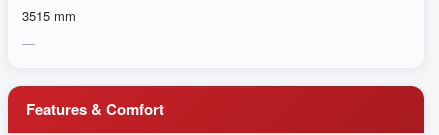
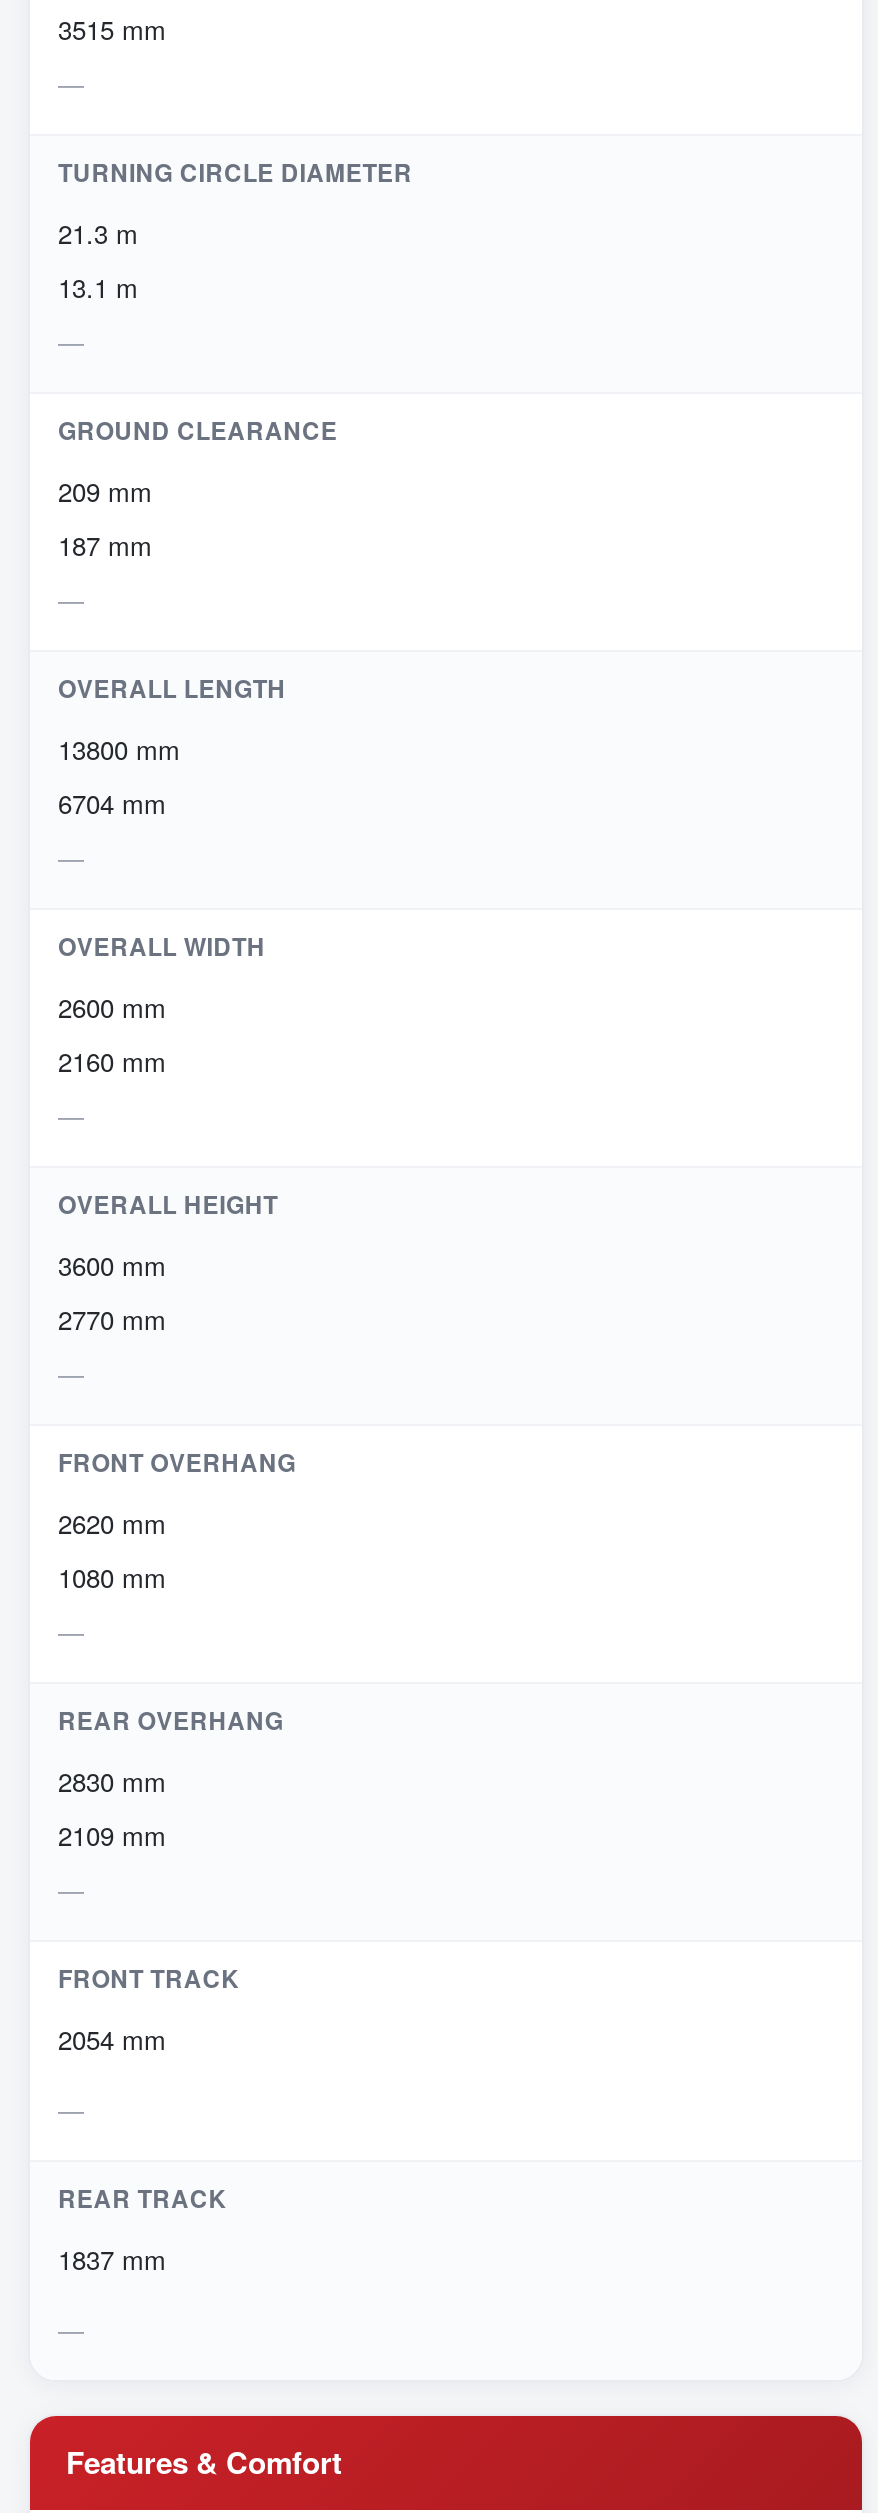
+ TURNING CIRCLE DIAMETER
+ 21.3 m
+ 13.1 m

+ GROUND CLEARANCE
+ 209 mm
+ 187 mm

+ OVERALL LENGTH
+ 13800 mm
+ 6704 mm

+ OVERALL WIDTH
+ 2600 mm
+ 2160 mm

+ OVERALL HEIGHT
+ 3600 mm
+ 2770 mm

+ FRONT OVERHANG
+ 2620 mm
+ 1080 mm

+ REAR OVERHANG
+ 2830 mm
+ 2109 mm

+ FRONT TRACK
+ 2054 mm

+ REAR TRACK
+ 1837 mm
